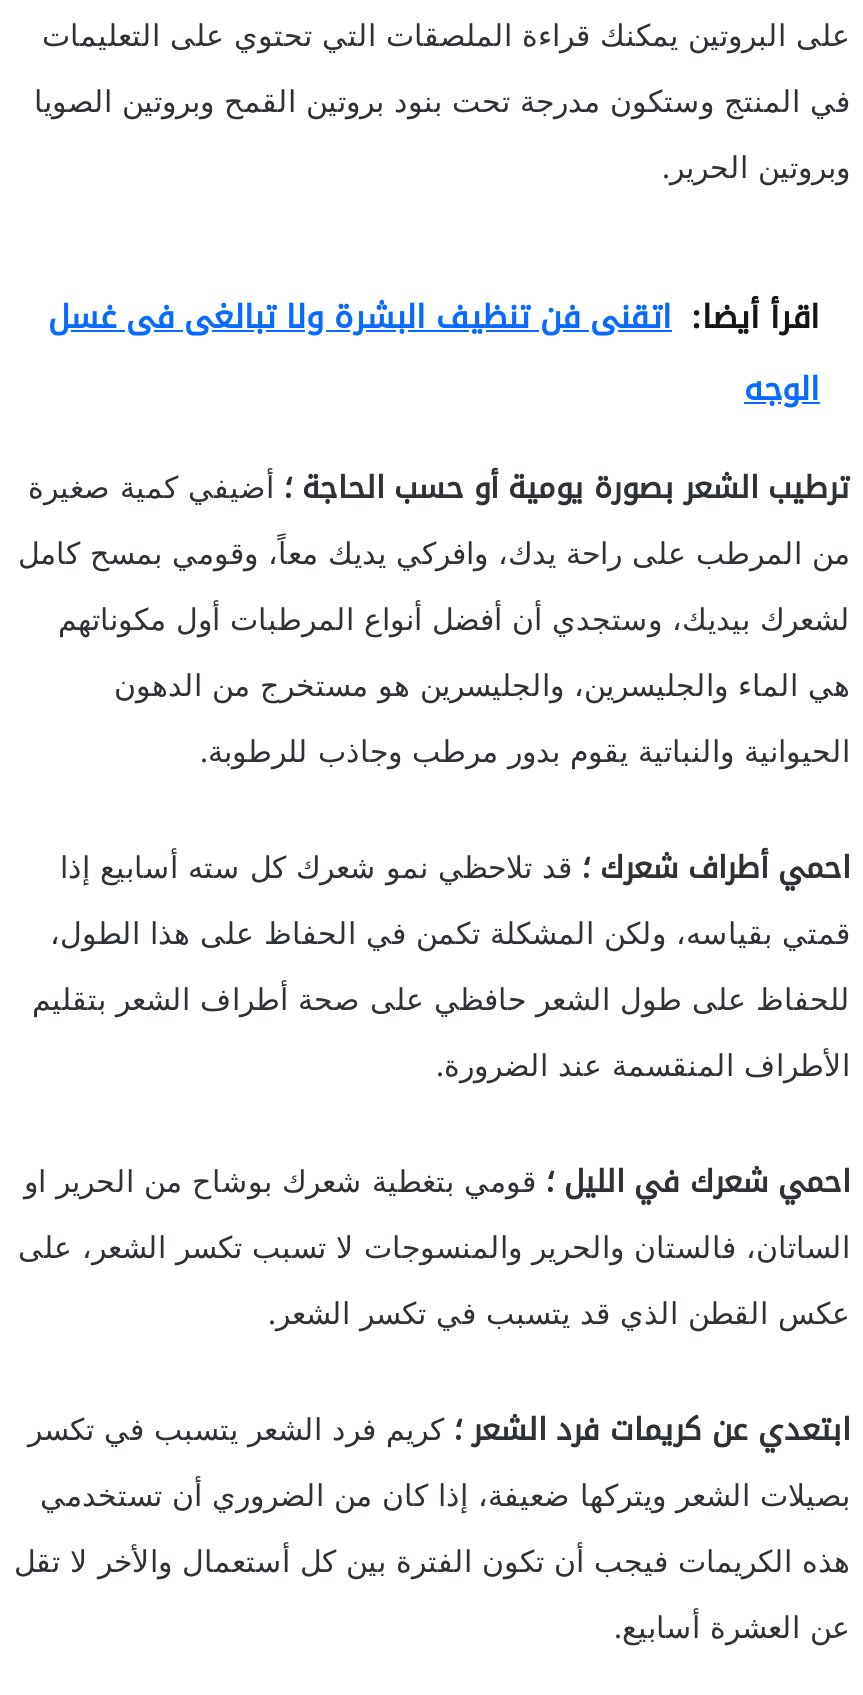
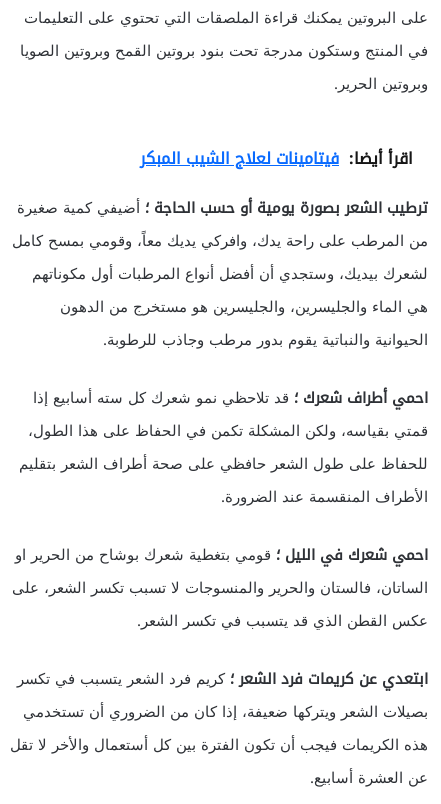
- اقرأ أيضا: اتقنى فن تنظيف البشرة ولا تبالغى فى غسل
- الوجه
+ اقرأ أيضا: فيتامينات لعلاج الشيب المبكر
